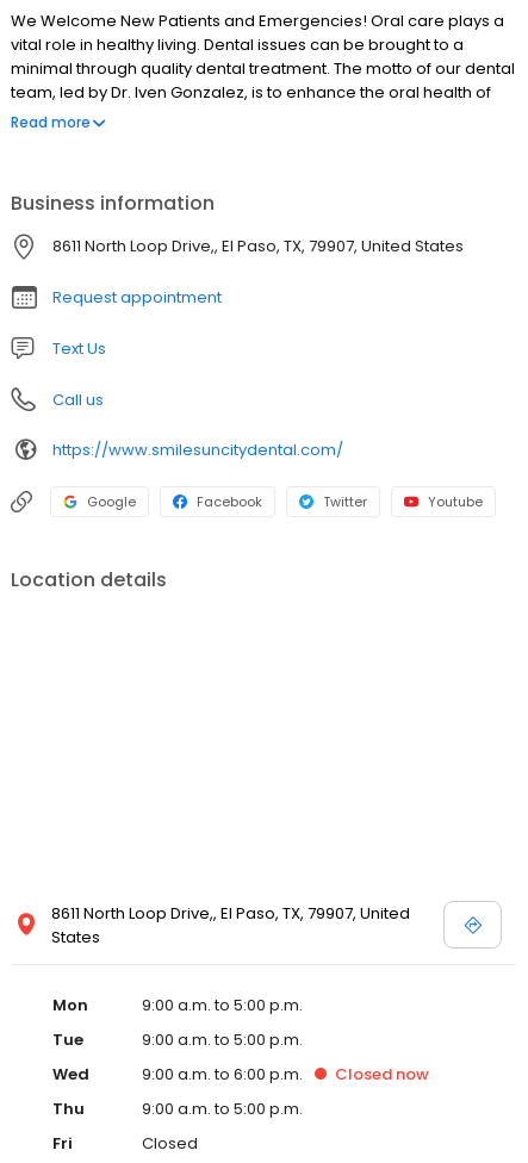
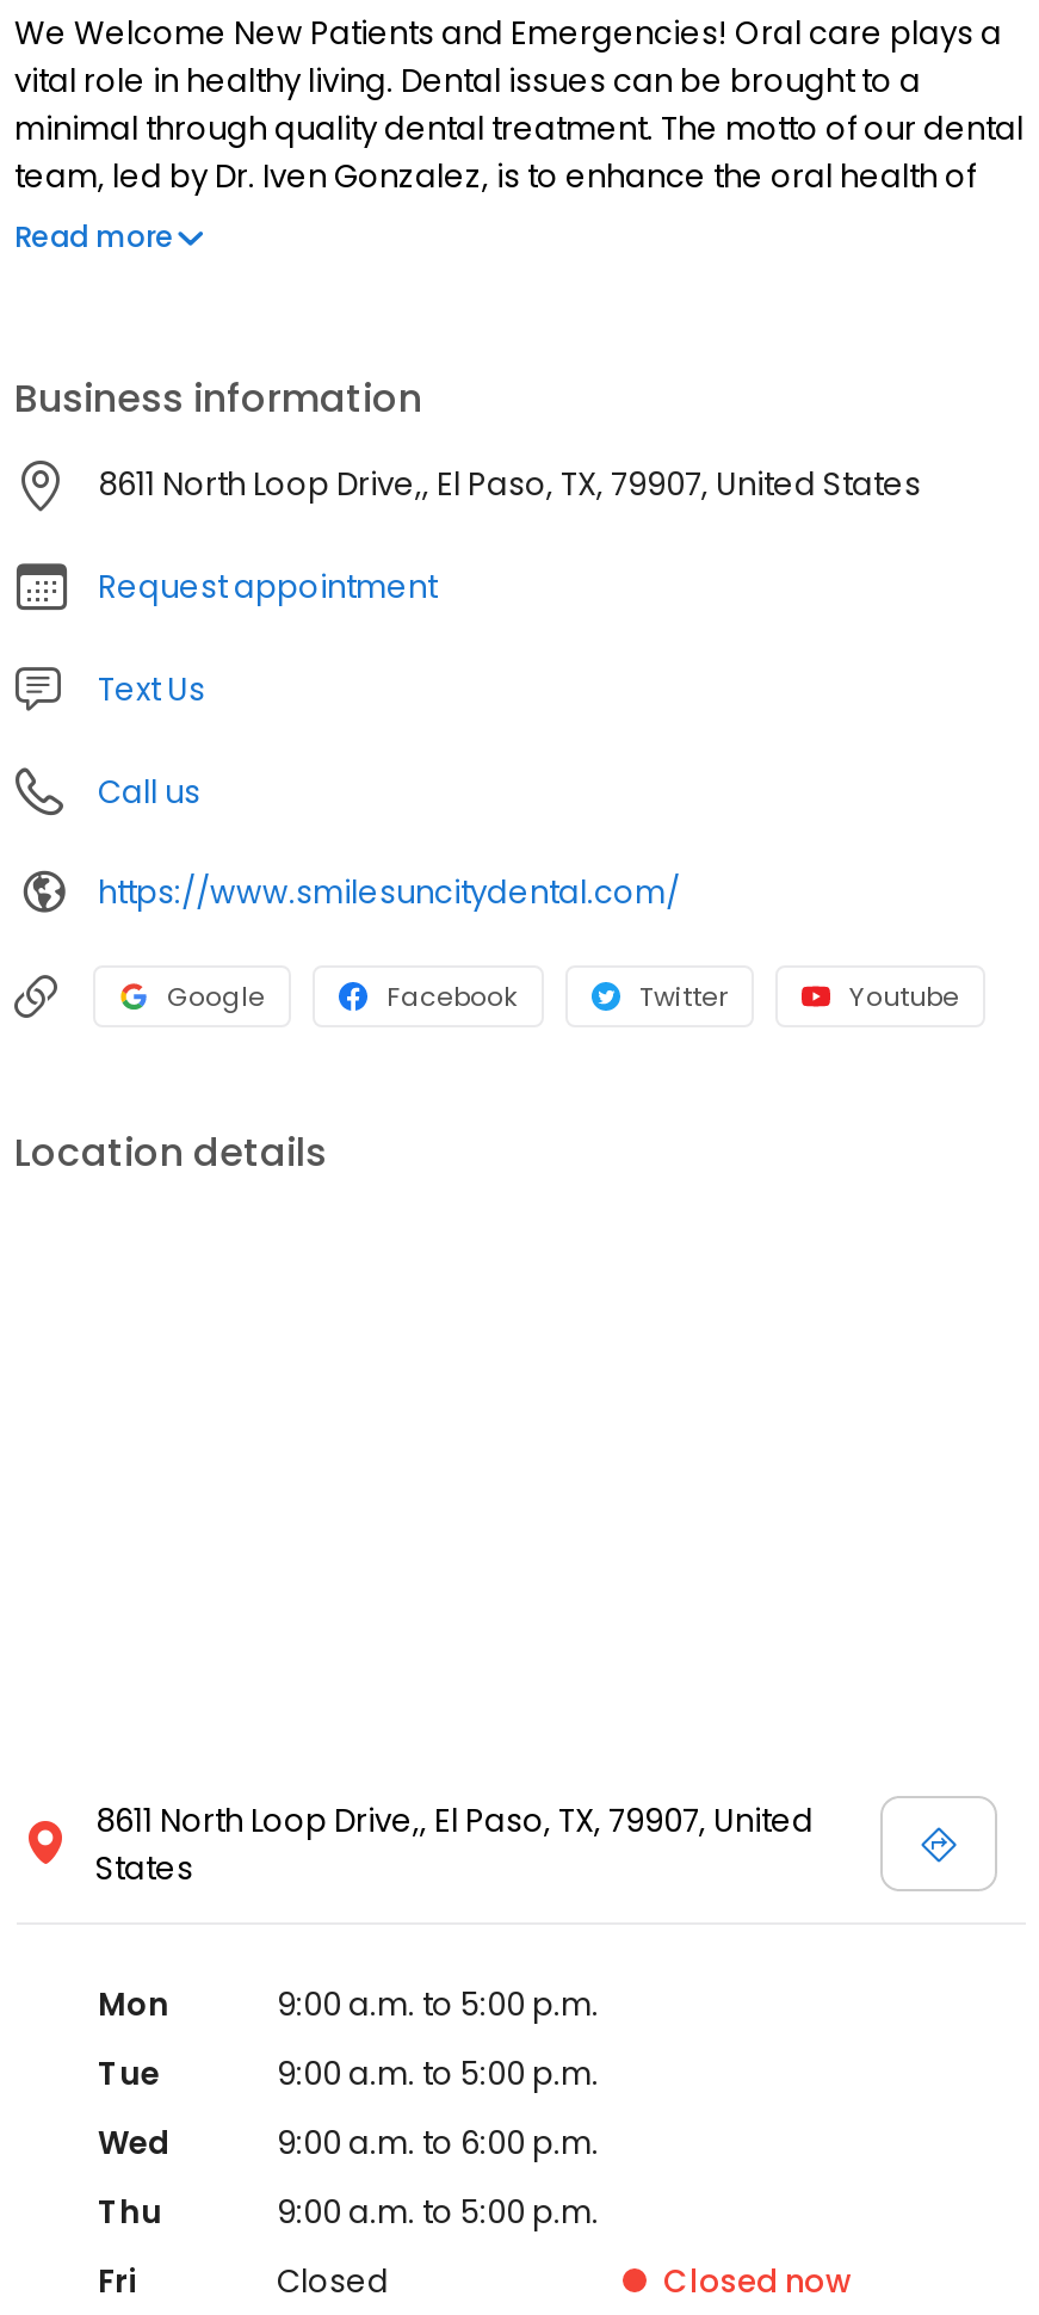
moved down: Closed now
